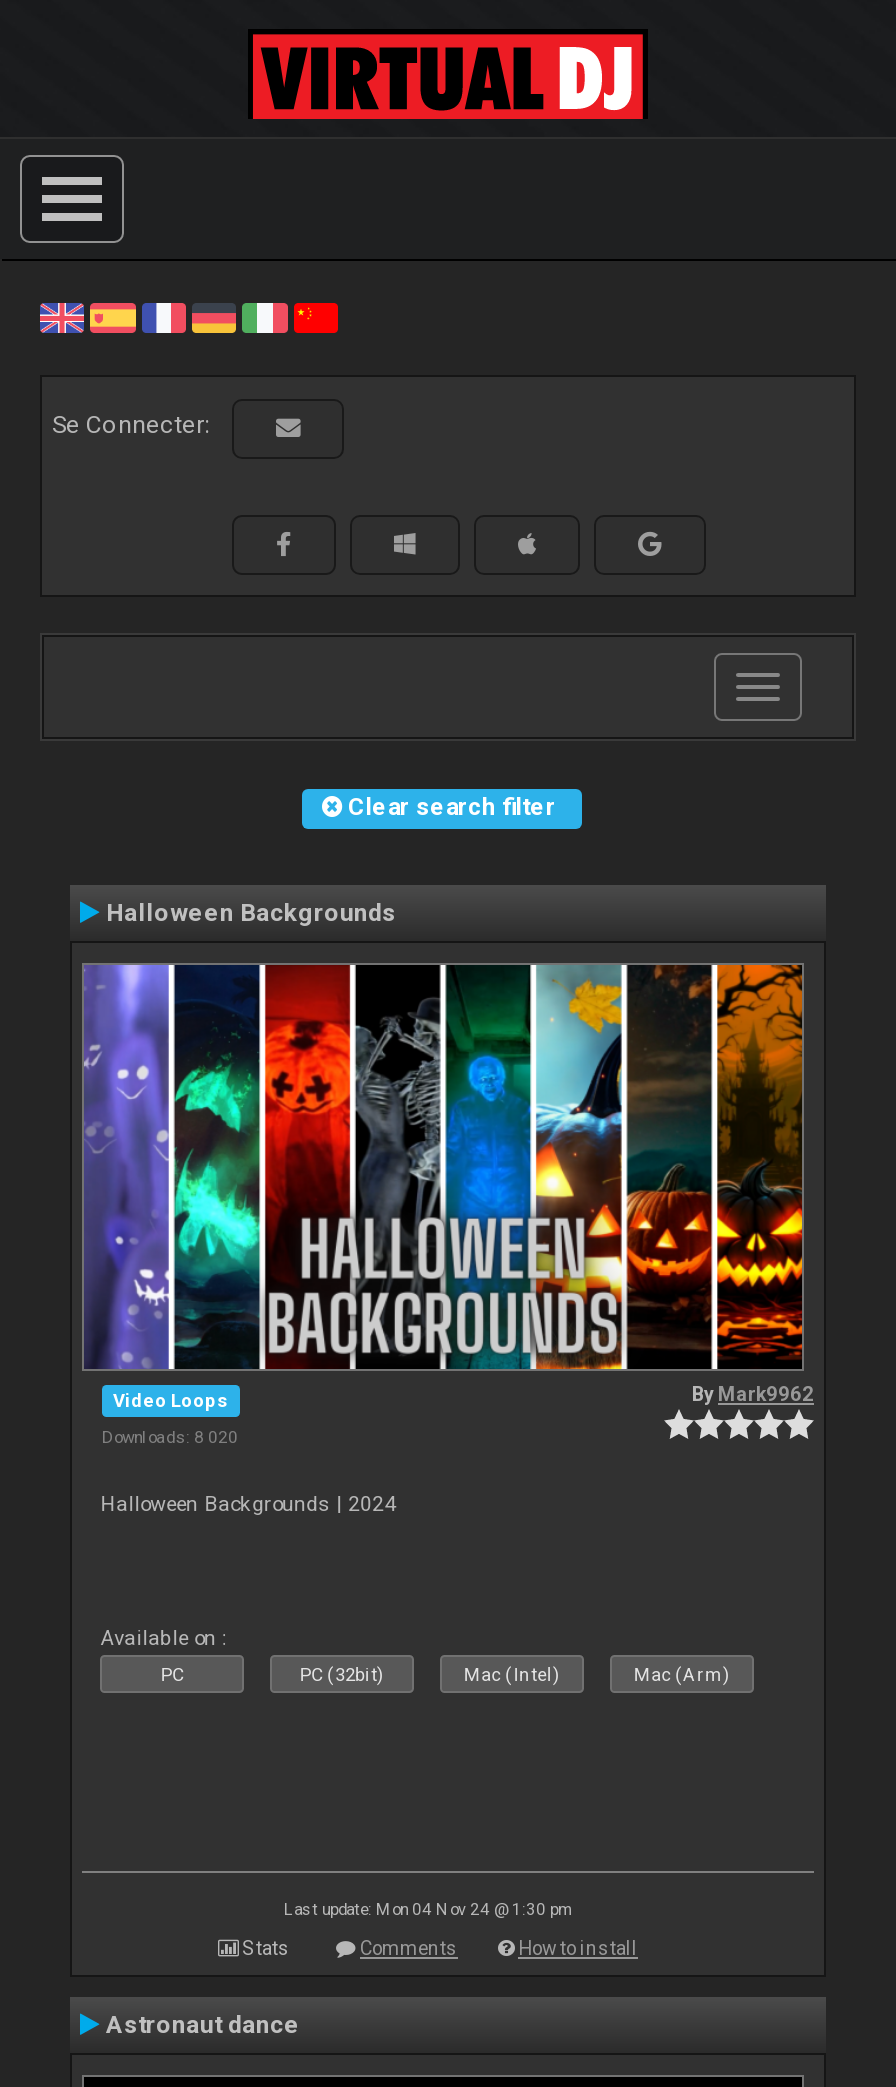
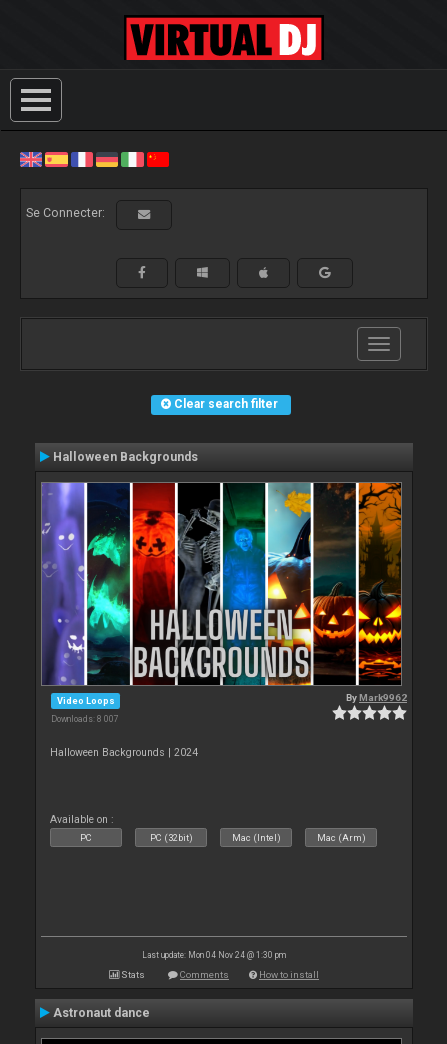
- Downloads: 8 020
+ Downloads: 8 007
